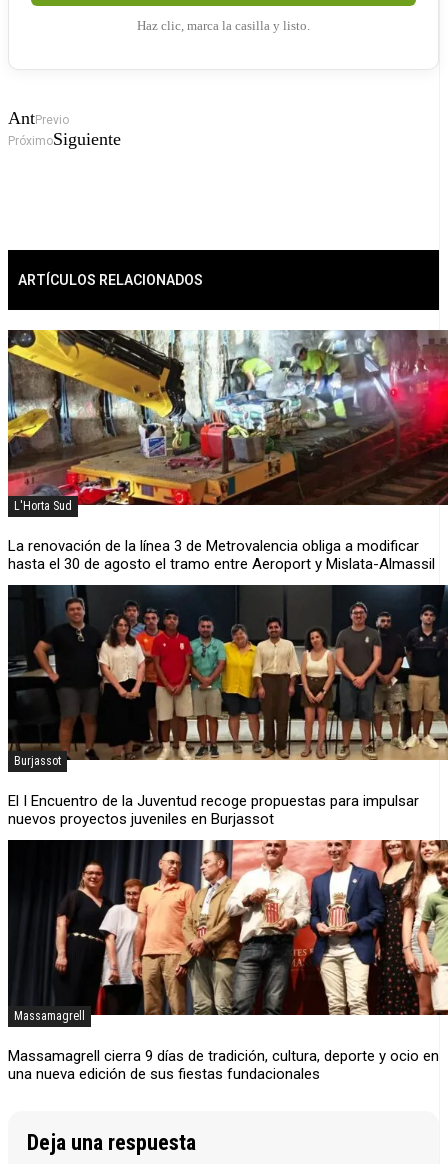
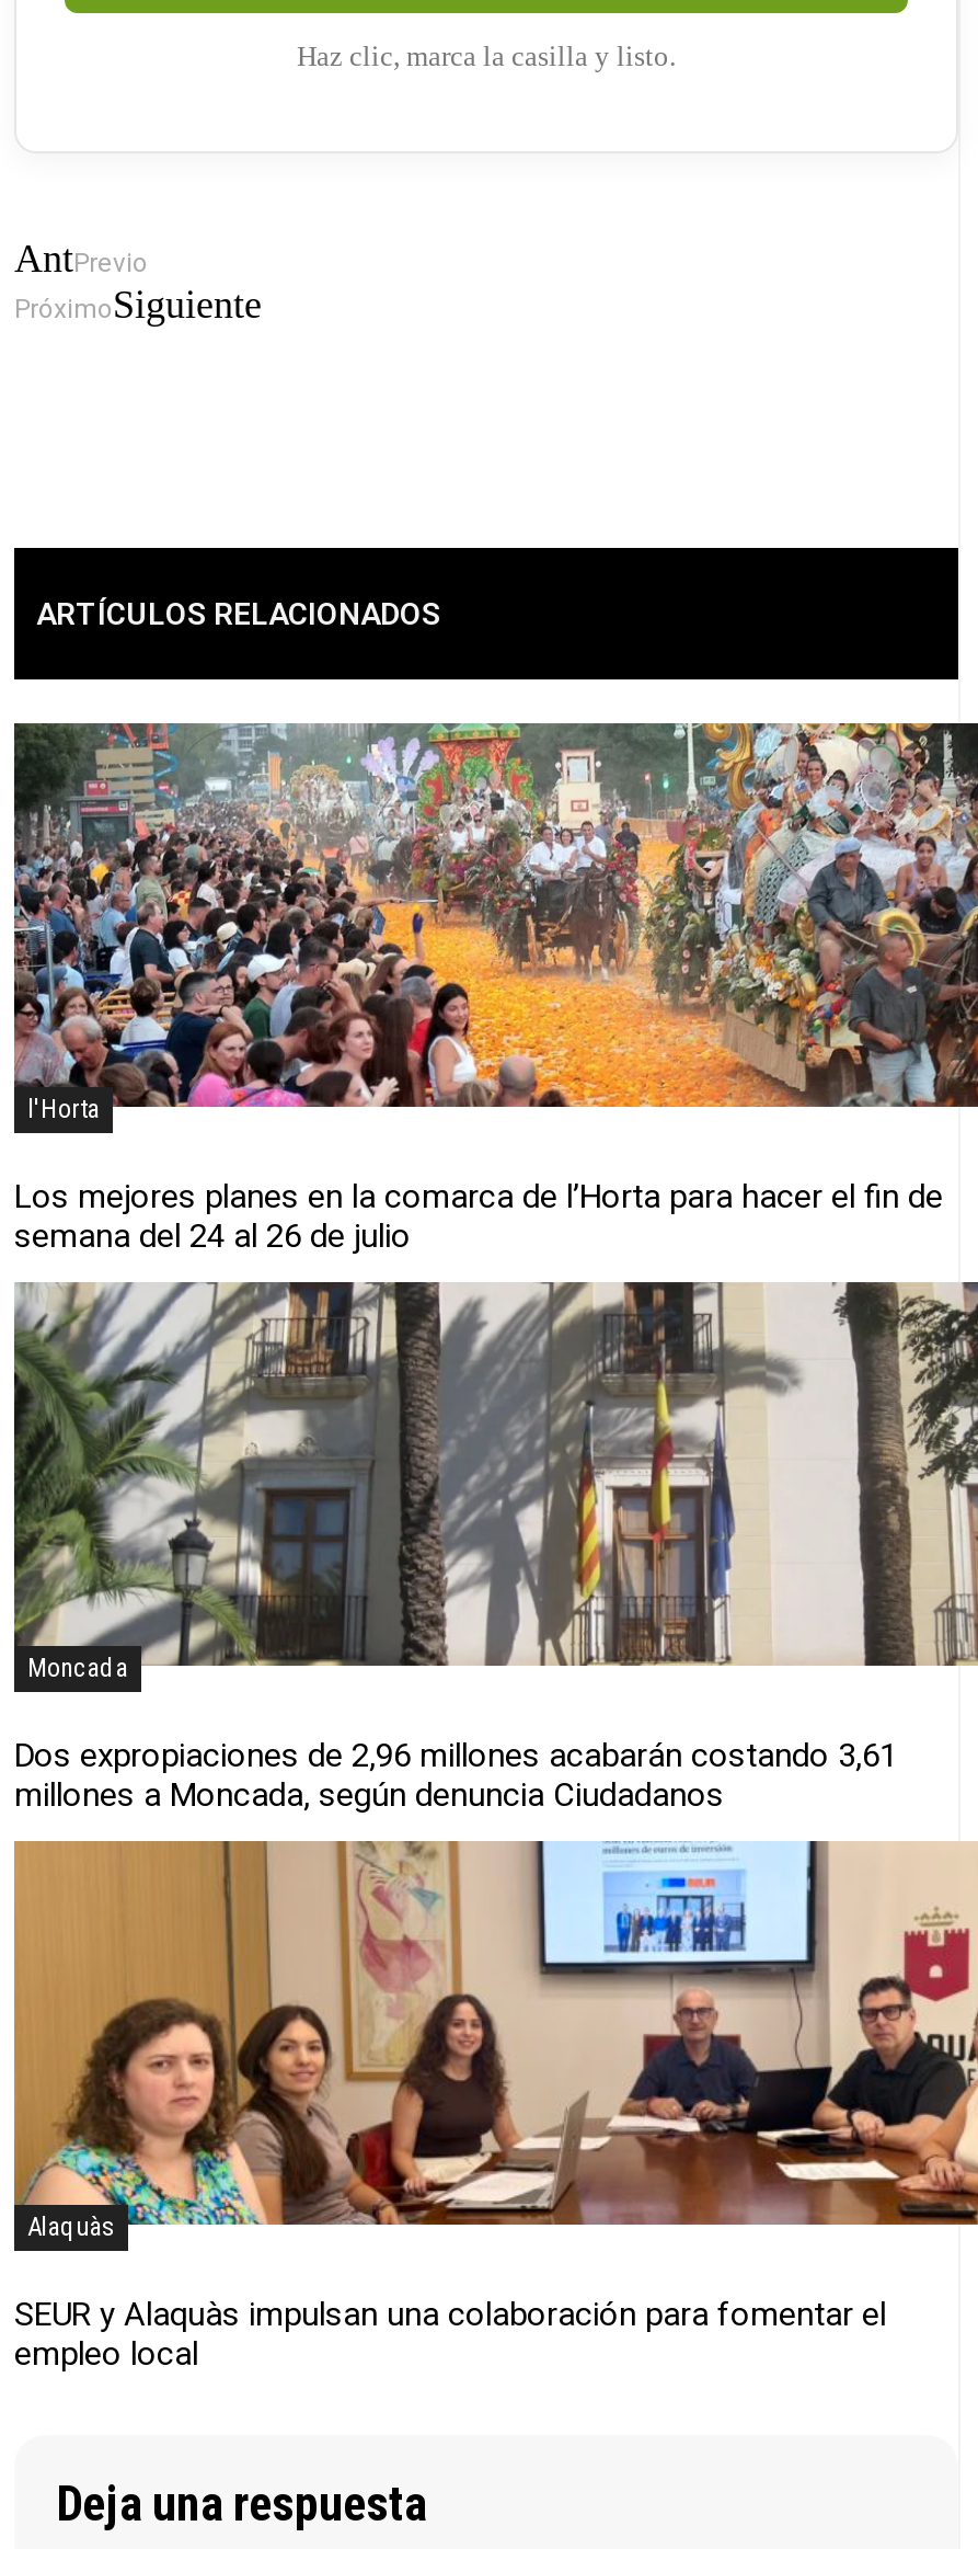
- [image]
- L'Horta Sud
+ [image]
+ l'Horta

- La renovación de la línea 3 de Metrovalencia obliga a modificar
- hasta el 30 de agosto el tramo entre Aeroport y Mislata-Almassil
+ Los mejores planes en la comarca de l’Horta para hacer el fin de
+ semana del 24 al 26 de julio

- [image]
- Burjassot
+ [image]
+ Moncada

- El I Encuentro de la Juventud recoge propuestas para impulsar
- nuevos proyectos juveniles en Burjassot
+ Dos expropiaciones de 2,96 millones acabarán costando 3,61
+ millones a Moncada, según denuncia Ciudadanos

- [image]
- Massamagrell
+ [image]
+ Alaquàs

- Massamagrell cierra 9 días de tradición, cultura, deporte y ocio en
- una nueva edición de sus fiestas fundacionales
+ SEUR y Alaquàs impulsan una colaboración para fomentar el
+ empleo local
